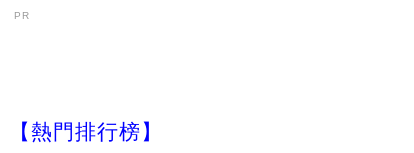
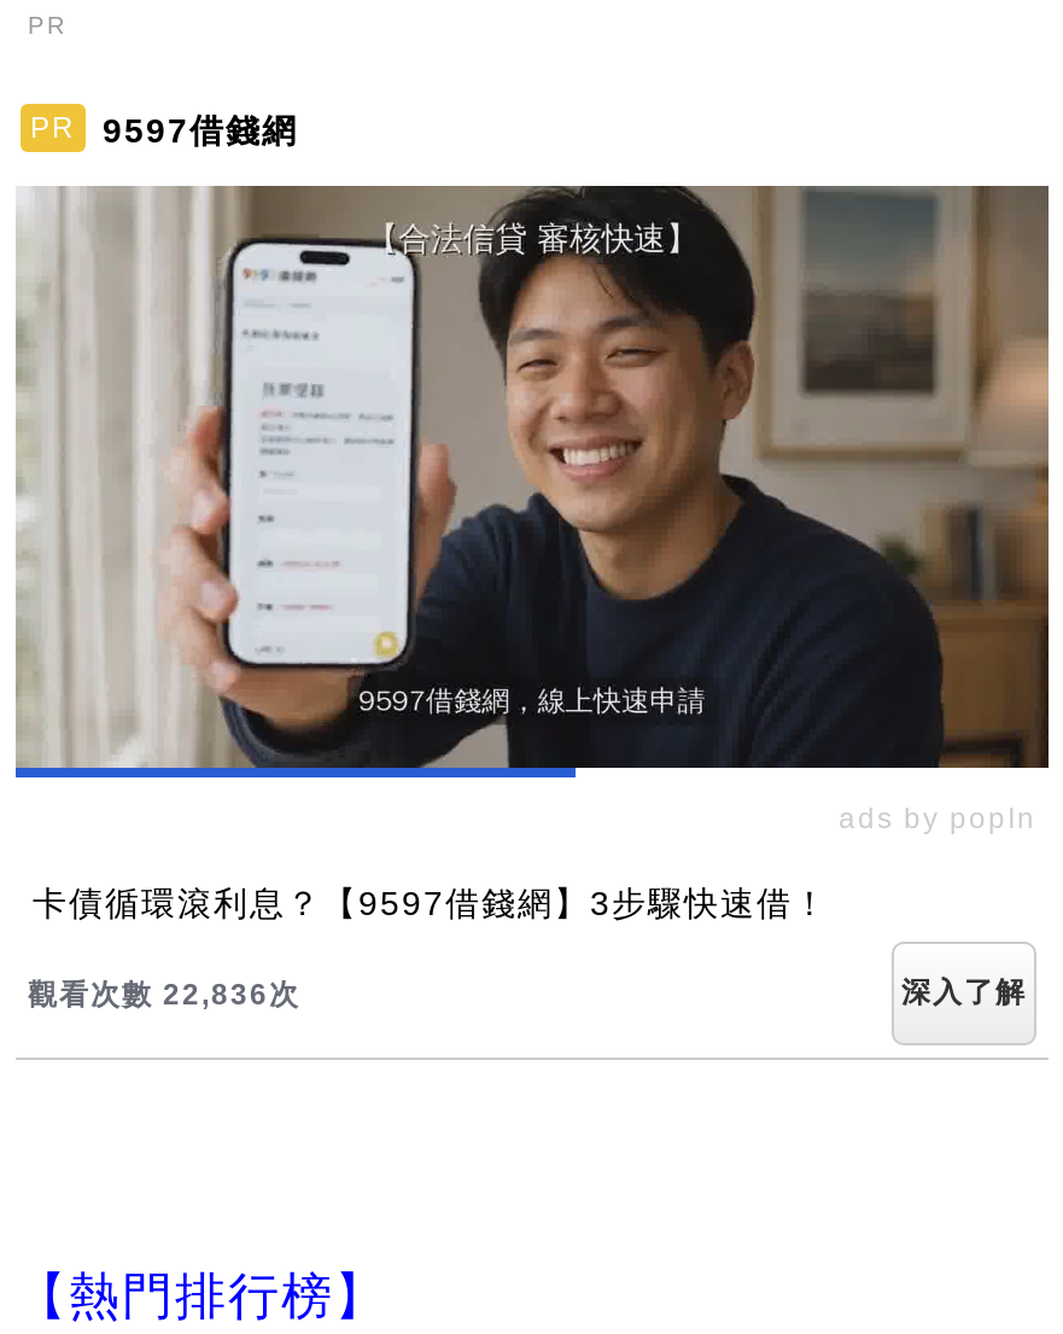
+ [image]
+ ads by popIn
+ 卡債循環滾利息？【9597借錢網】3步驟快速借！
+ 觀看次數 22,836次
+ 深入了解

+ PR
+ 9597借錢網
